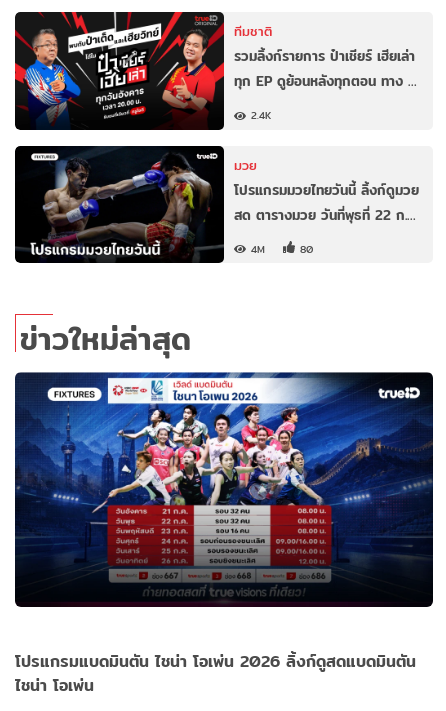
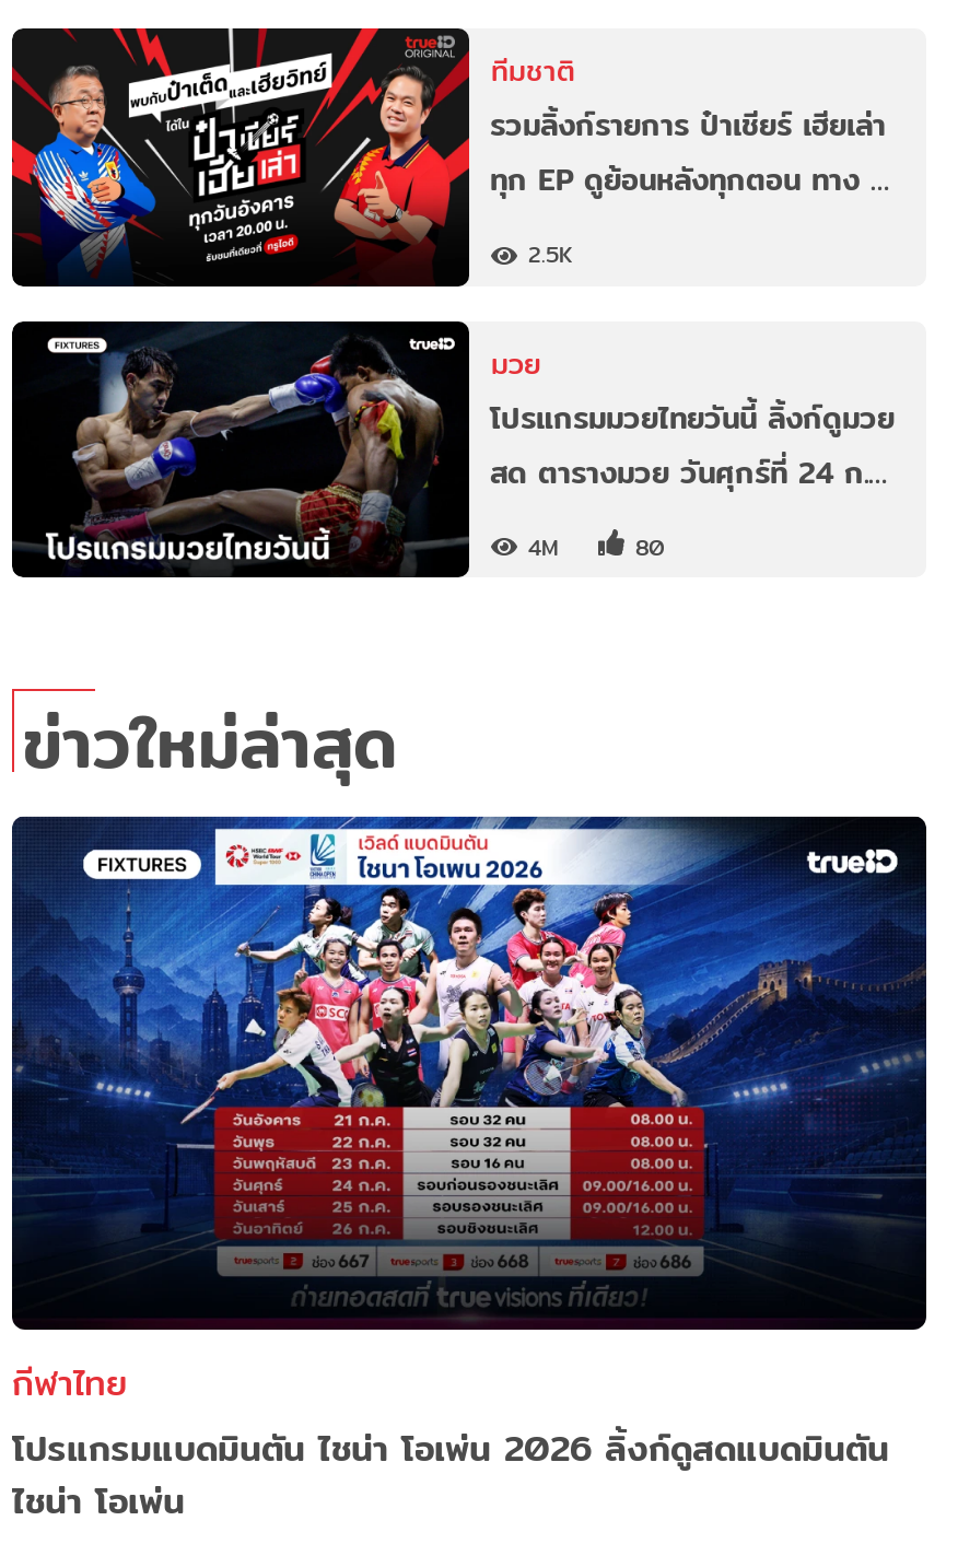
- 2.4K
+ 2.5K

- สด ตารางมวย วันที่พุธที่ 22 ก.…
+ สด ตารางมวย วันศุกร์ที่ 24 ก.…

+ กีฬาไทย
